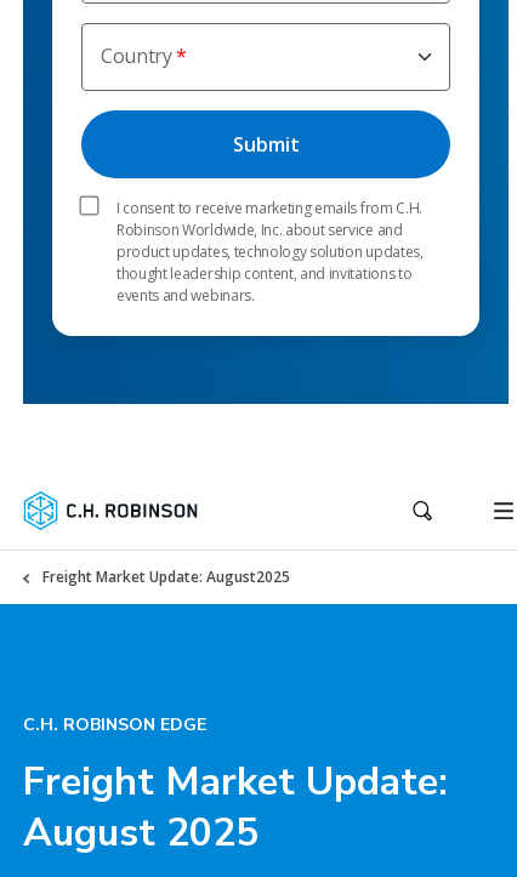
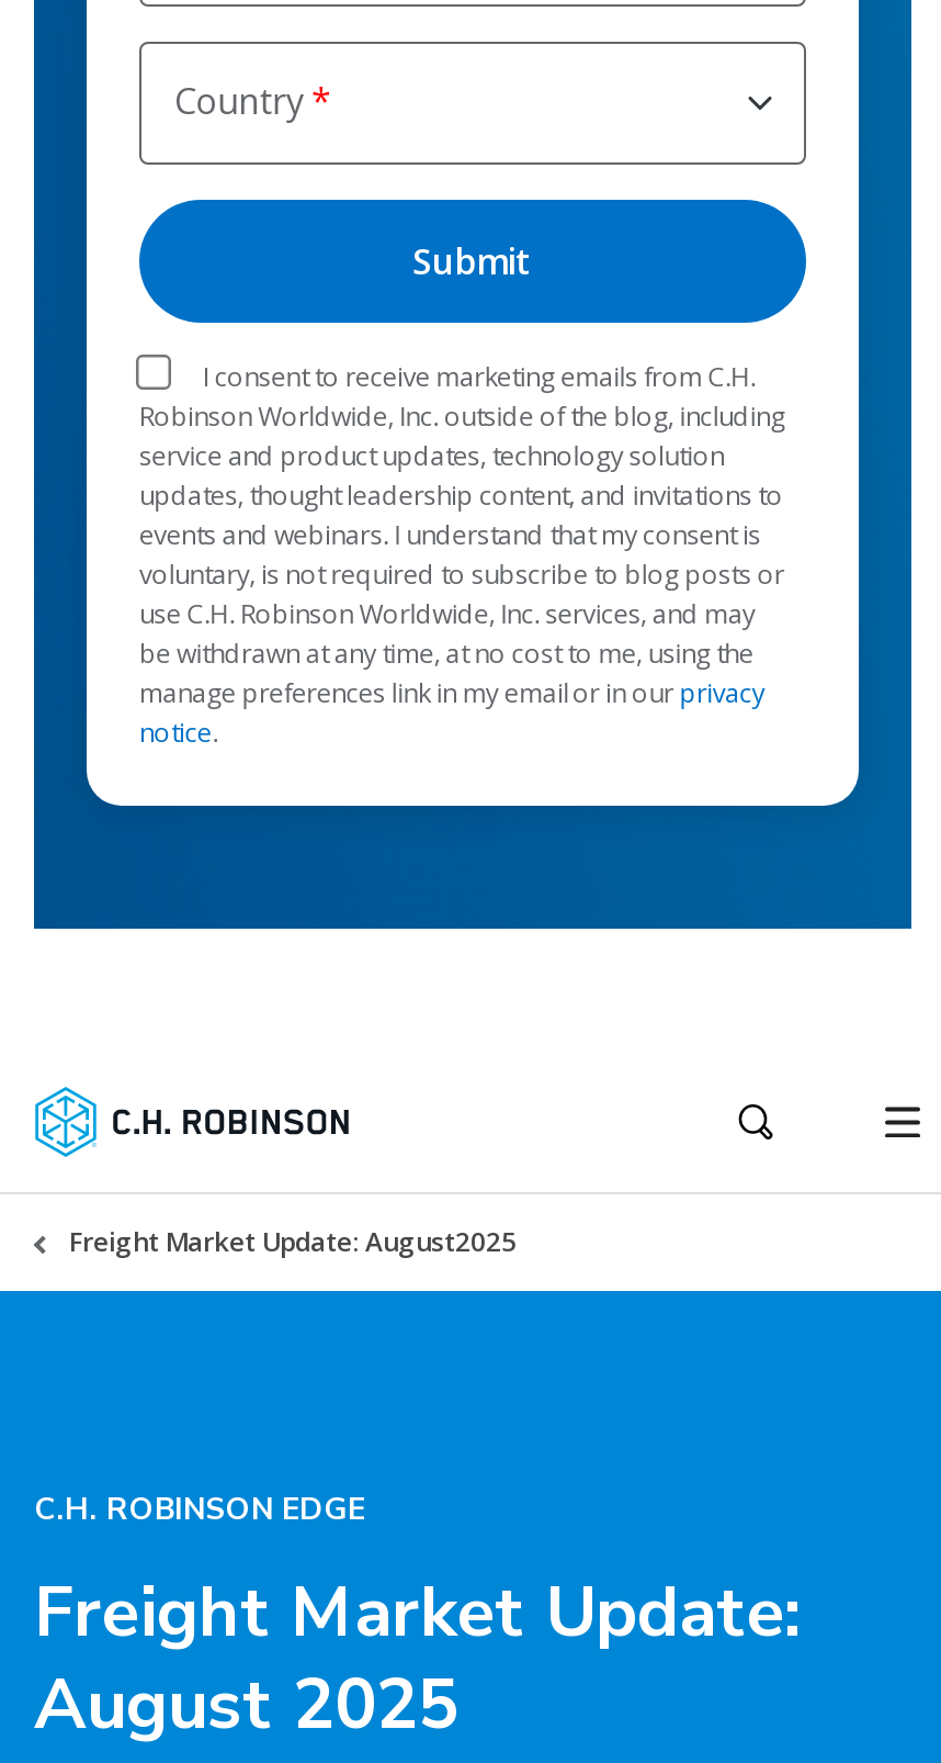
- Robinson Worldwide, Inc. about service and
- product updates, technology solution updates,
- thought leadership content, and invitations to
- events and webinars.
+ Robinson Worldwide, Inc. outside of the blog, including
+ service and product updates, technology solution
+ updates, thought leadership content, and invitations to
+ events and webinars. I understand that my consent is
+ voluntary, is not required to subscribe to blog posts or
+ use C.H. Robinson Worldwide, Inc. services, and may
+ be withdrawn at any time, at no cost to me, using the
+ manage preferences link in my email or in our privacy
+ notice.
